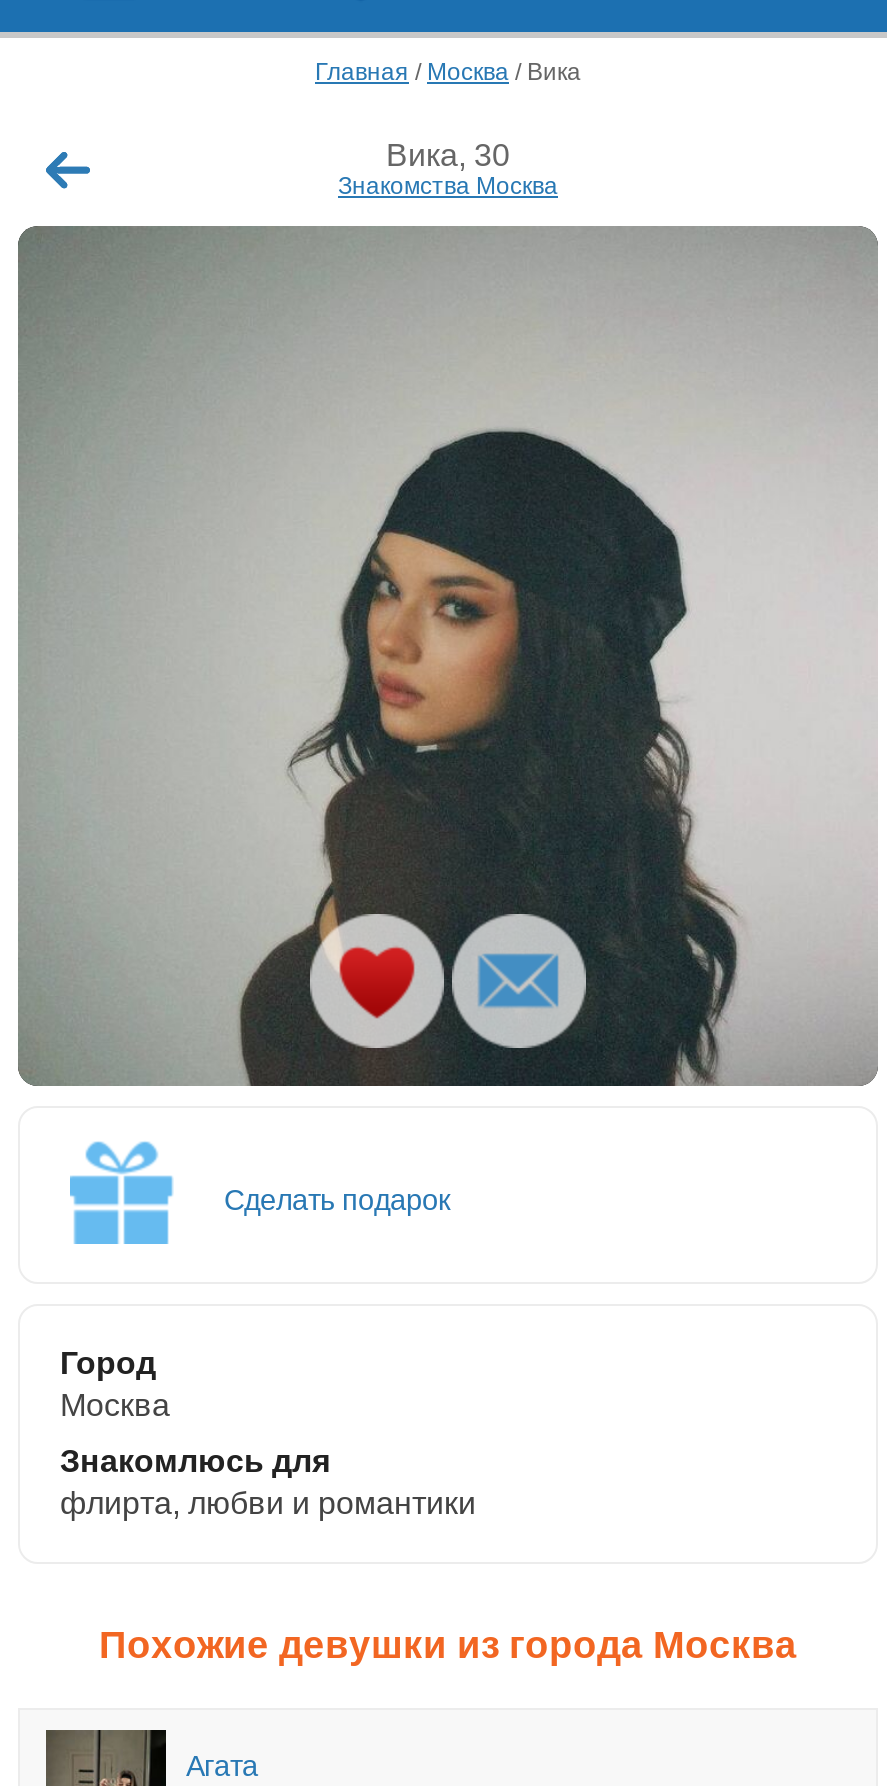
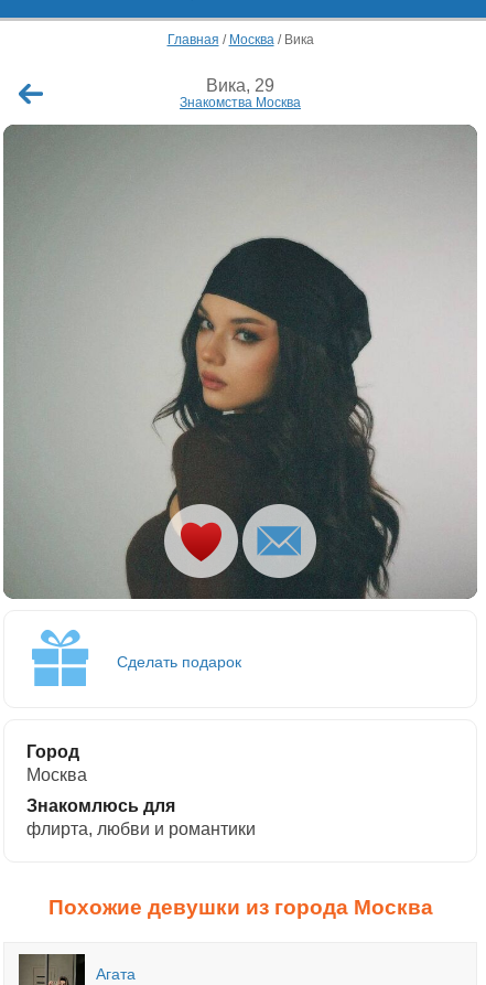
- Вика, 30
+ Вика, 29
